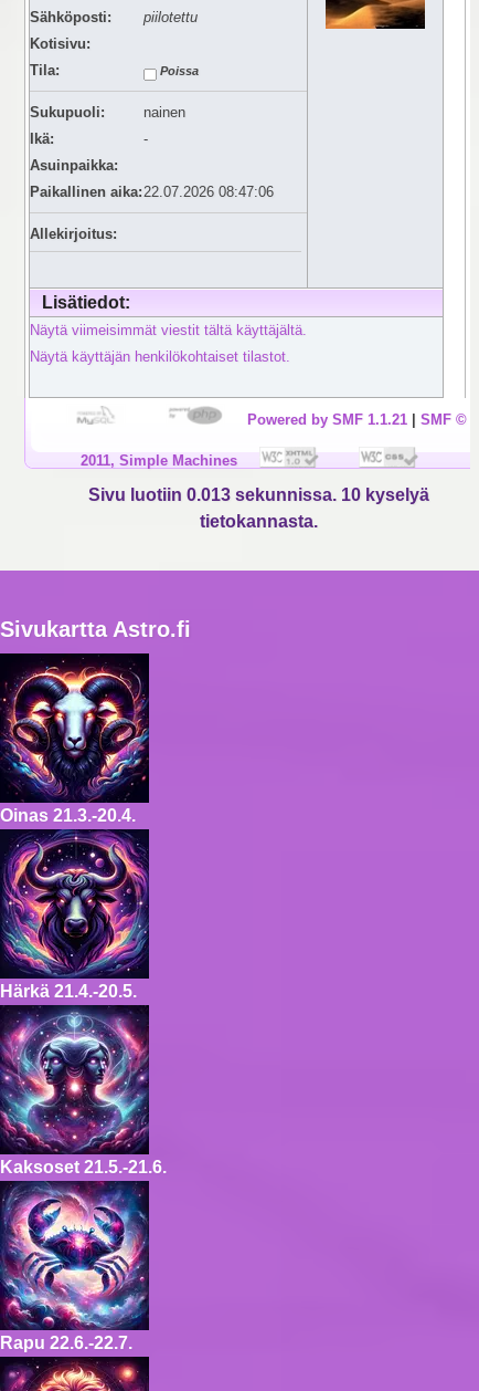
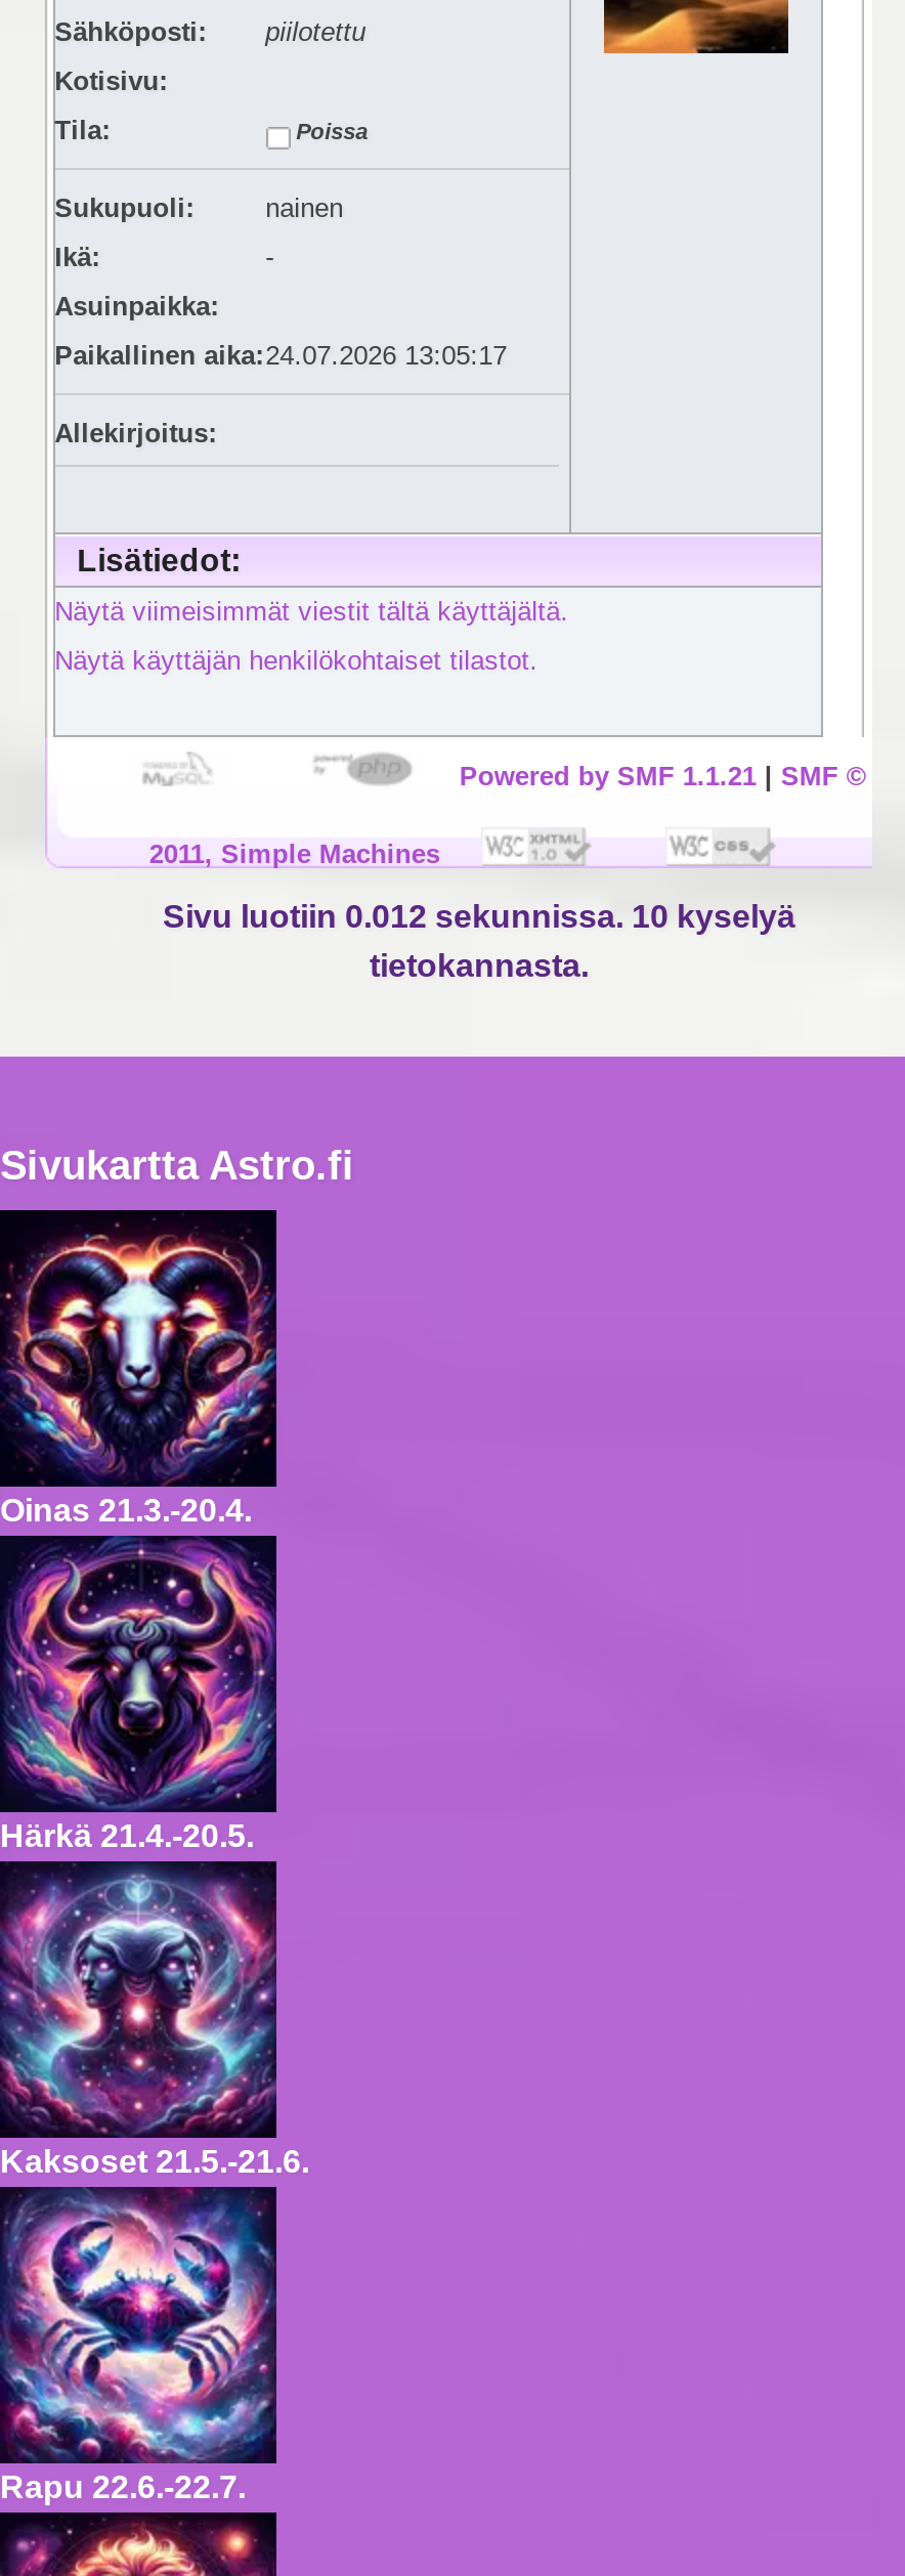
- Paikallinen aika:22.07.2026 08:47:06
+ Paikallinen aika:24.07.2026 13:05:17

- Sivu luotiin 0.013 sekunnissa. 10 kyselyä
+ Sivu luotiin 0.012 sekunnissa. 10 kyselyä
